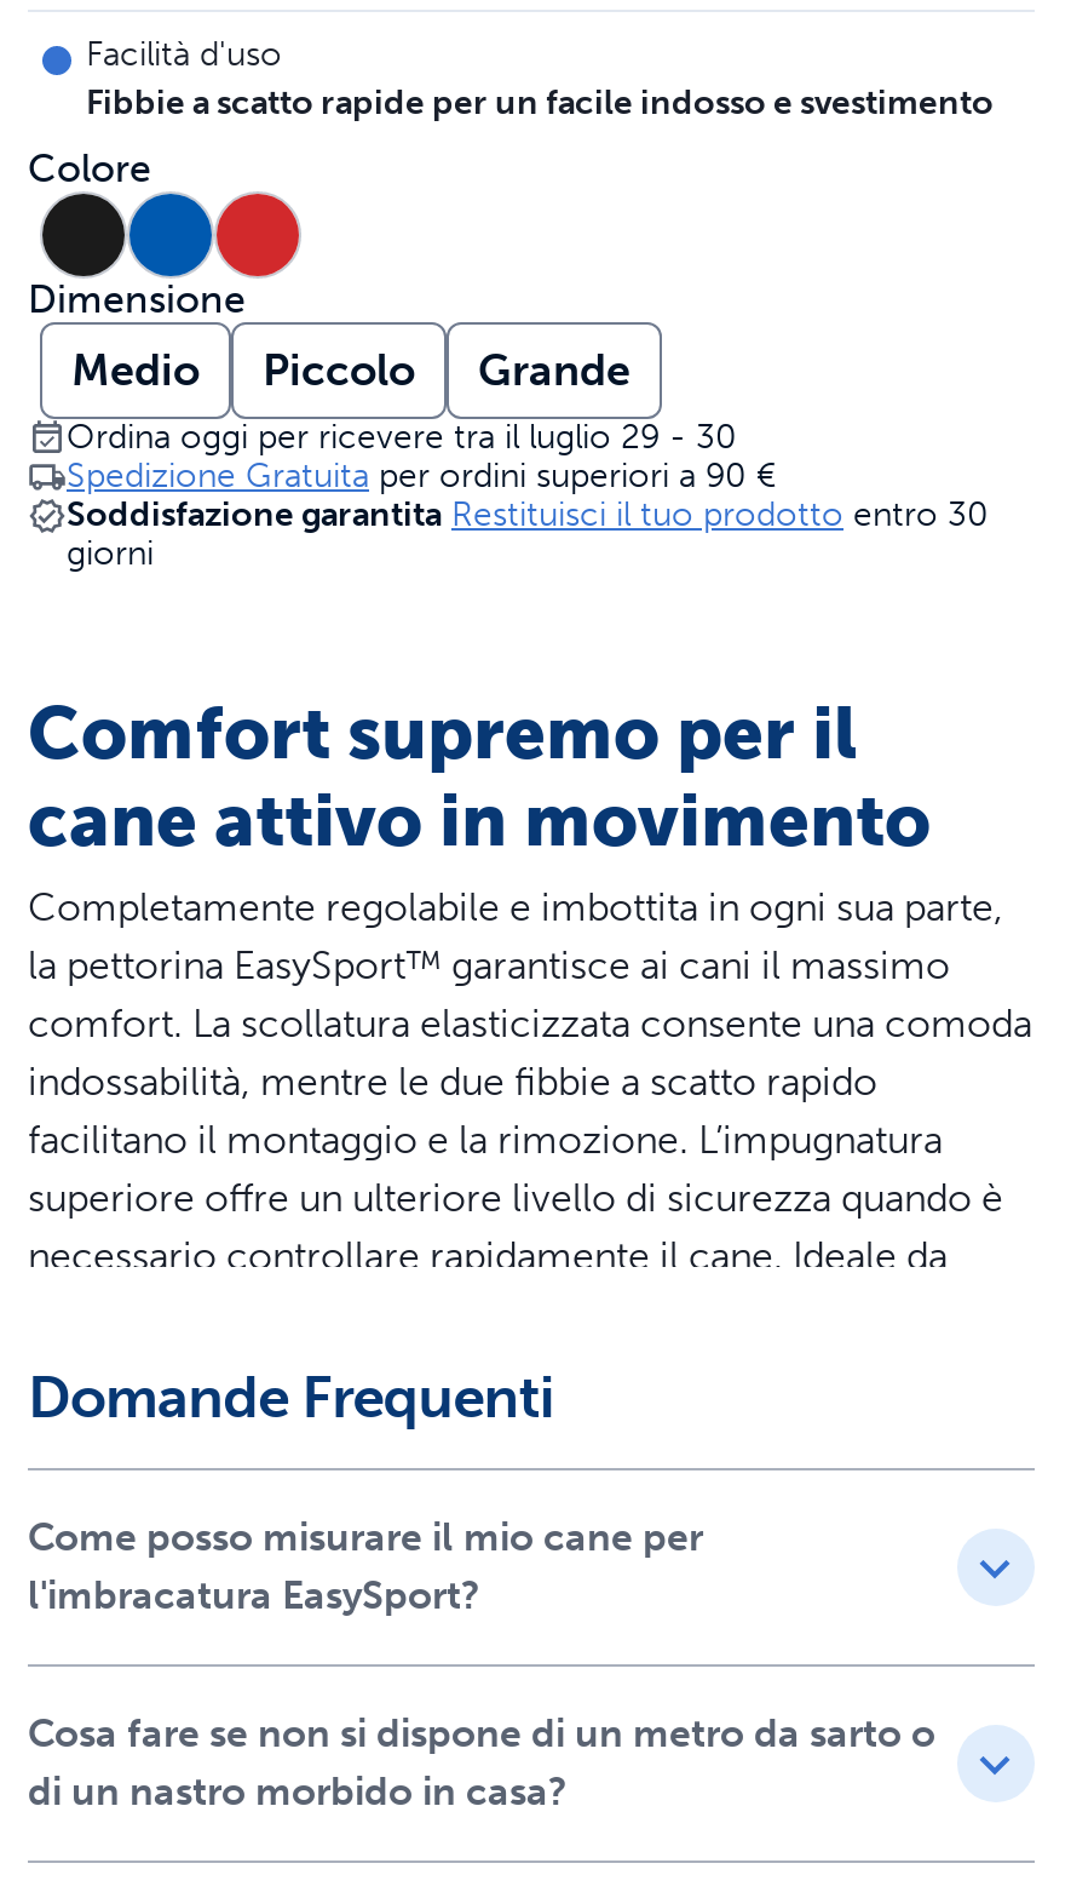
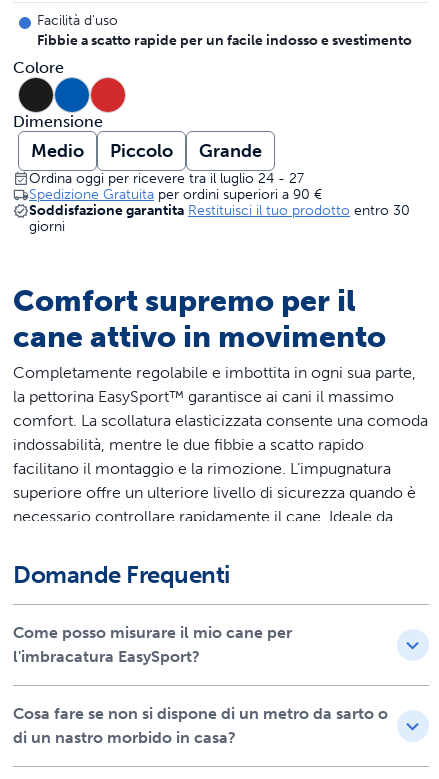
- Ordina oggi per ricevere tra il luglio 29 - 30
+ Ordina oggi per ricevere tra il luglio 24 - 27
